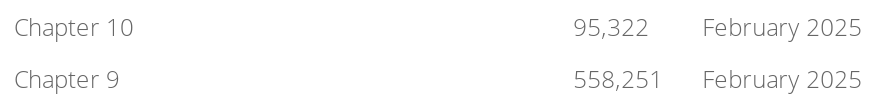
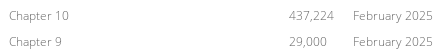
- 95,322 February 2025
+ 437,224 February 2025

- 558,251 February 2025
+ 29,000 February 2025
